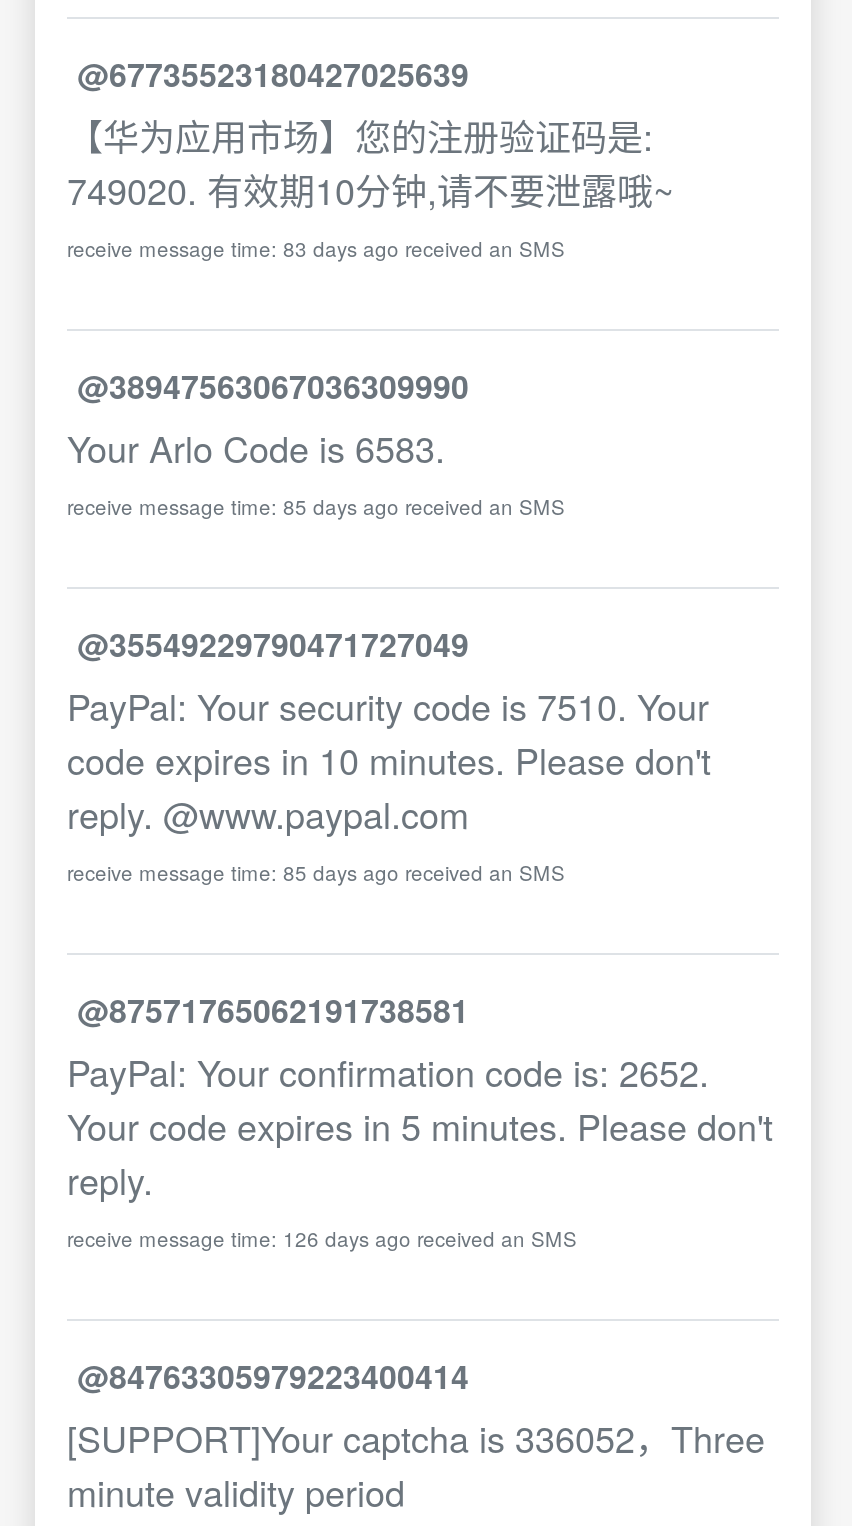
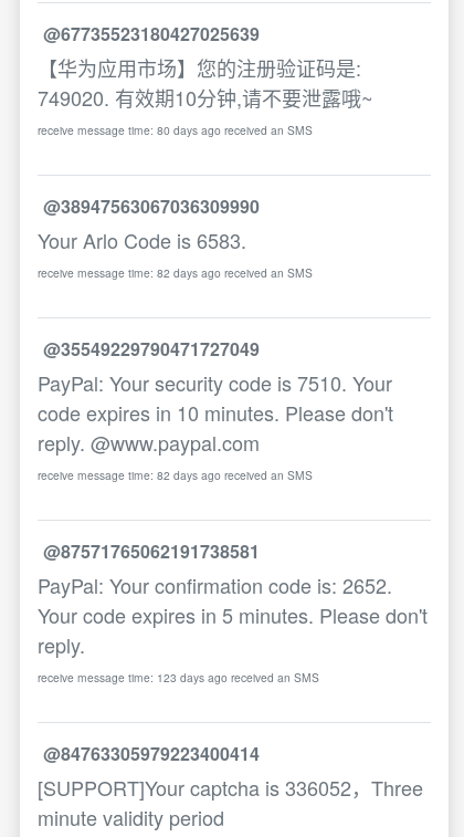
- receive message time: 83 days ago received an SMS
+ receive message time: 80 days ago received an SMS

- receive message time: 85 days ago received an SMS
+ receive message time: 82 days ago received an SMS

- receive message time: 85 days ago received an SMS
+ receive message time: 82 days ago received an SMS

- receive message time: 126 days ago received an SMS
+ receive message time: 123 days ago received an SMS
